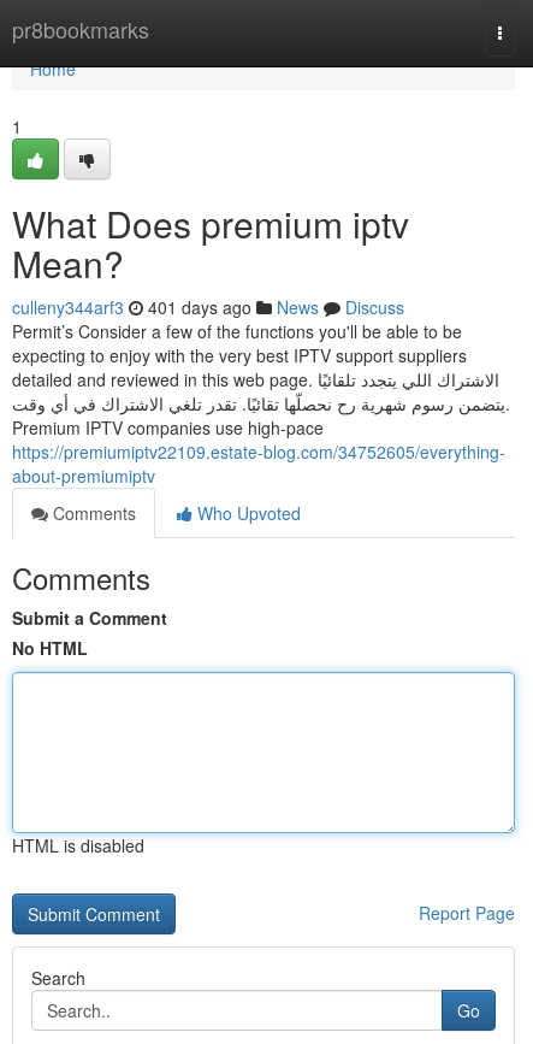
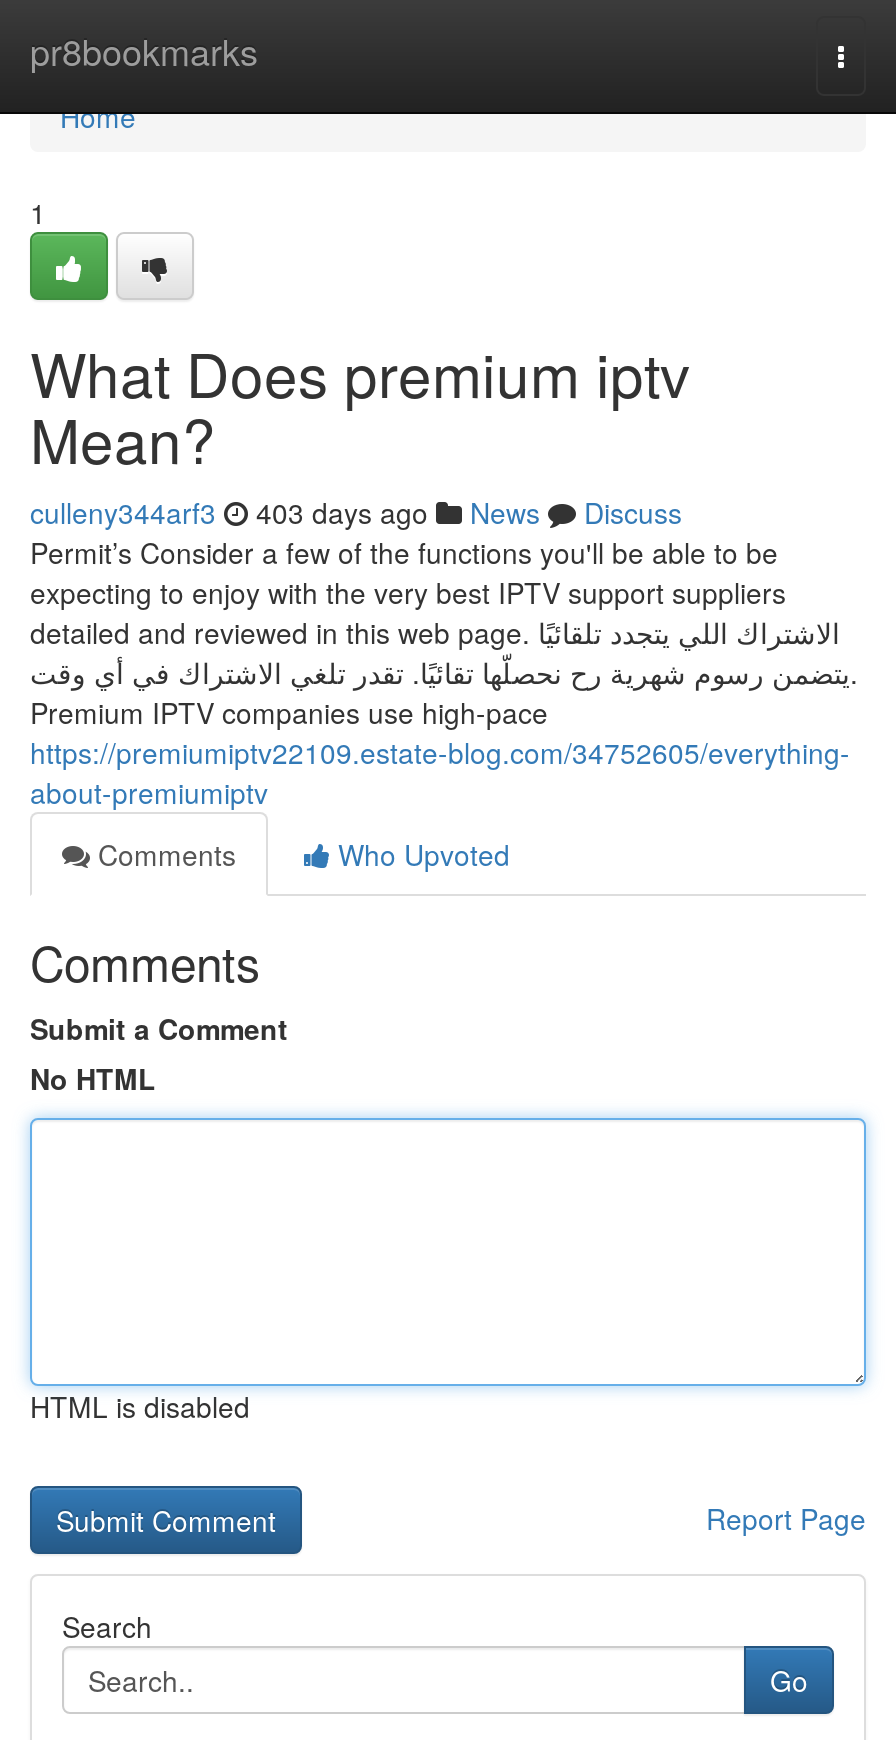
- culleny344arf3 401 days ago News Discuss
+ culleny344arf3 403 days ago News Discuss
